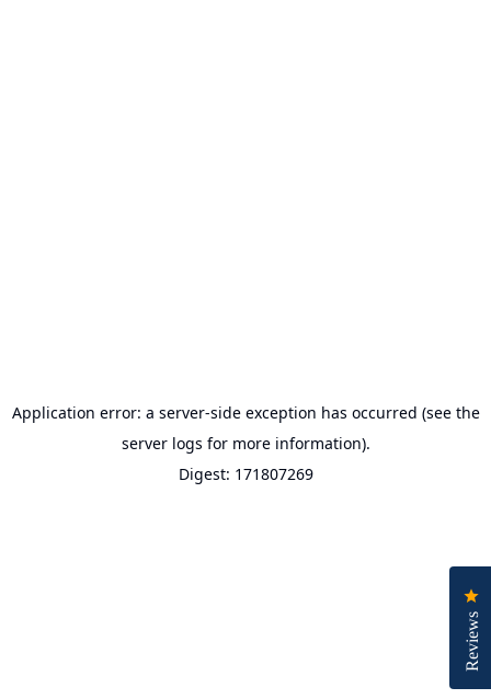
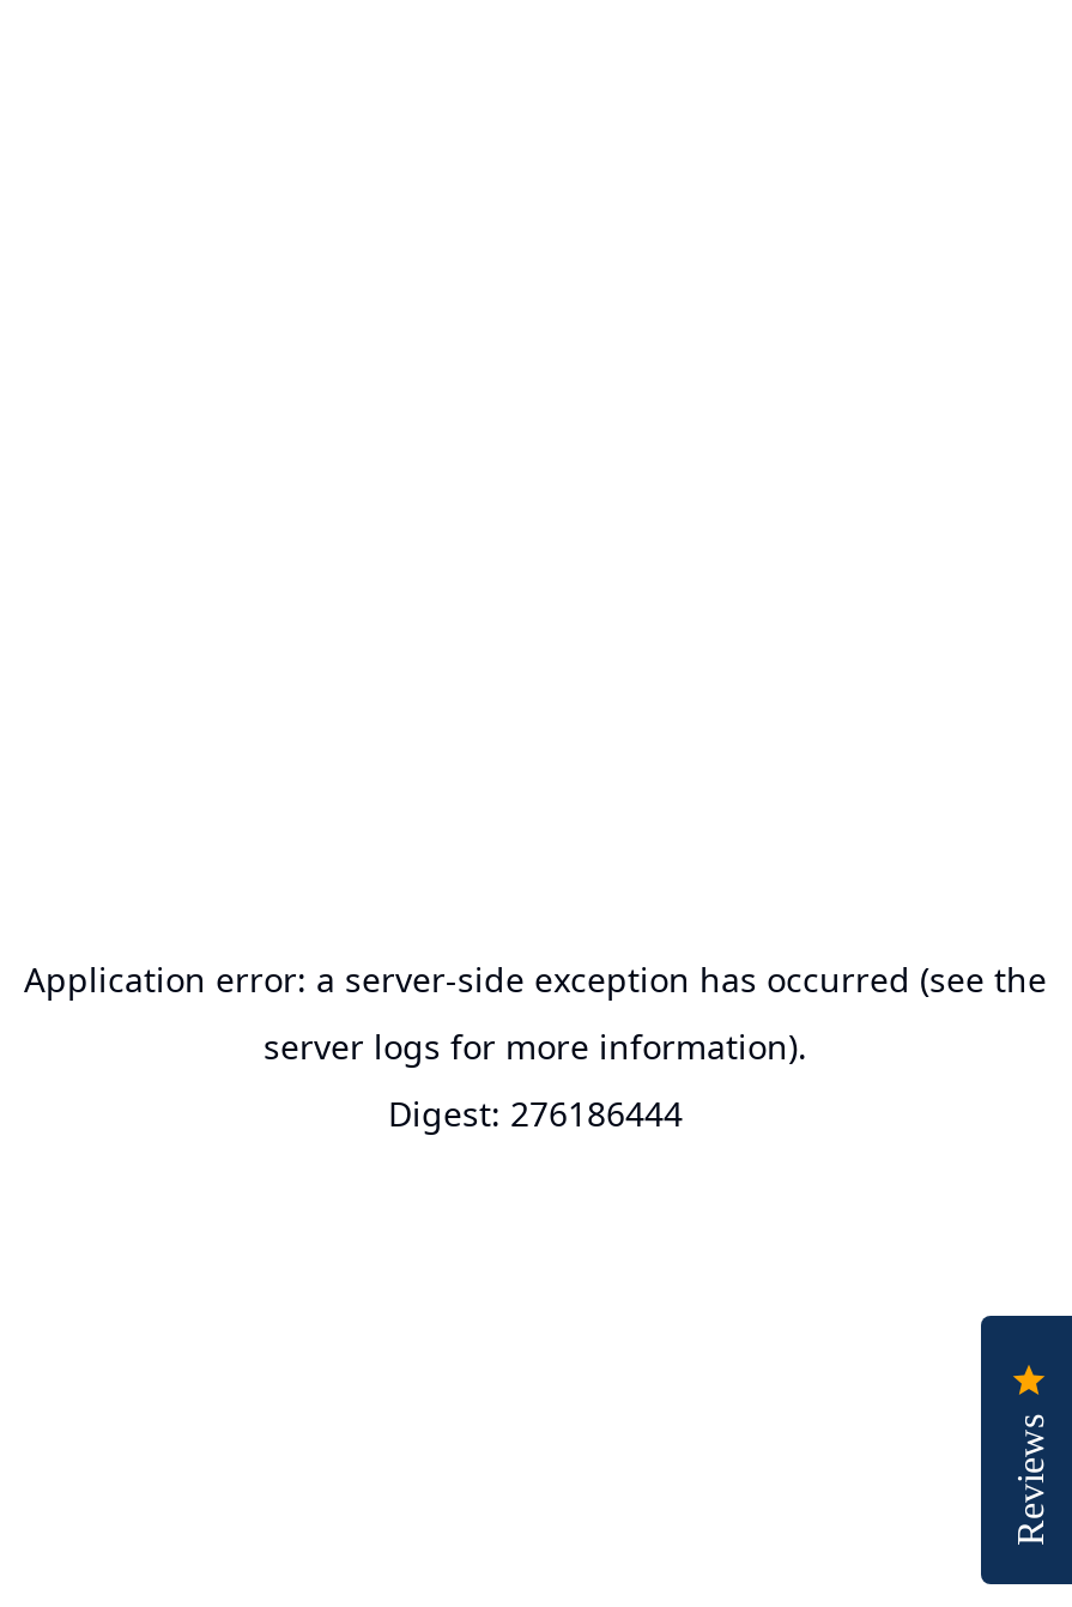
- Digest: 171807269
+ Digest: 276186444
